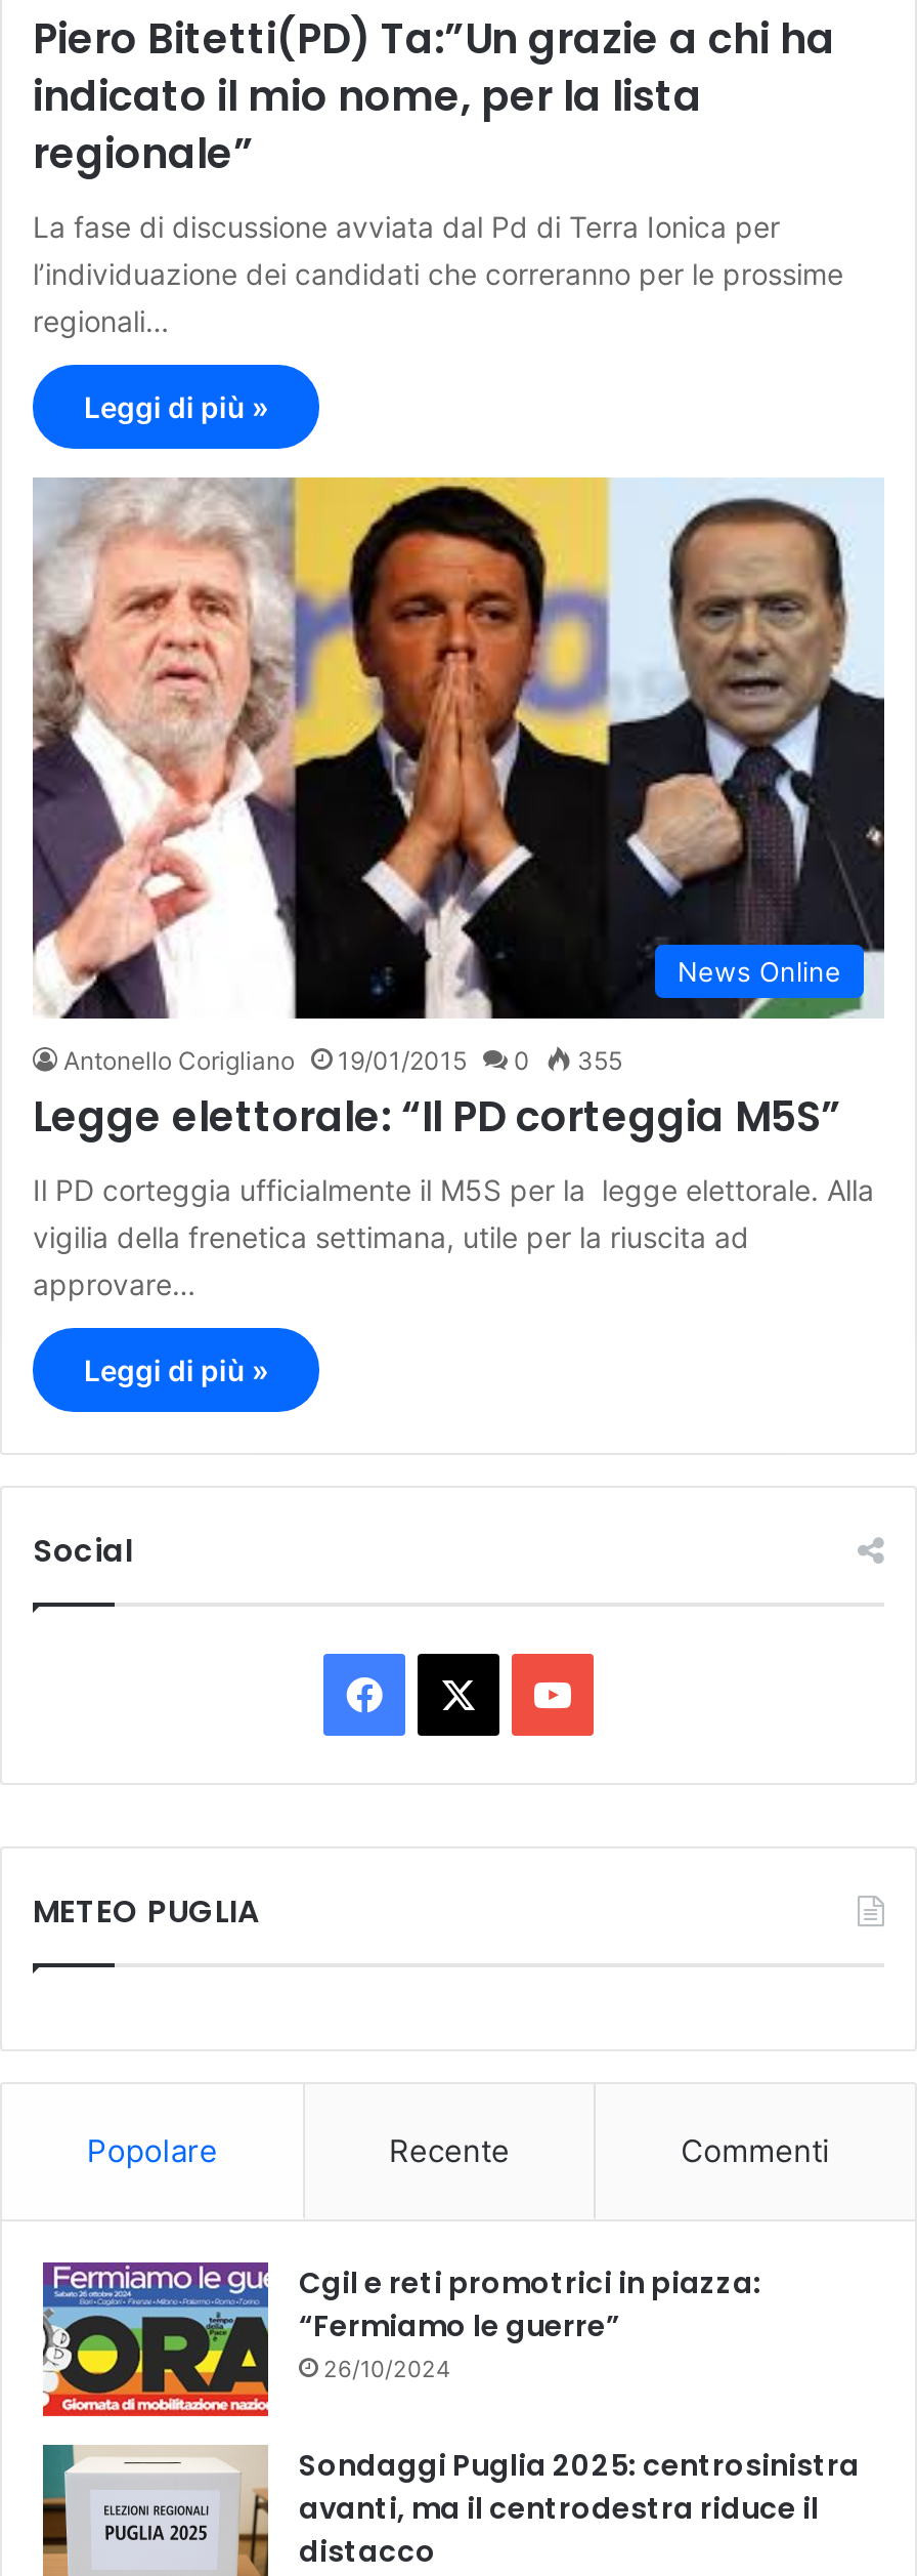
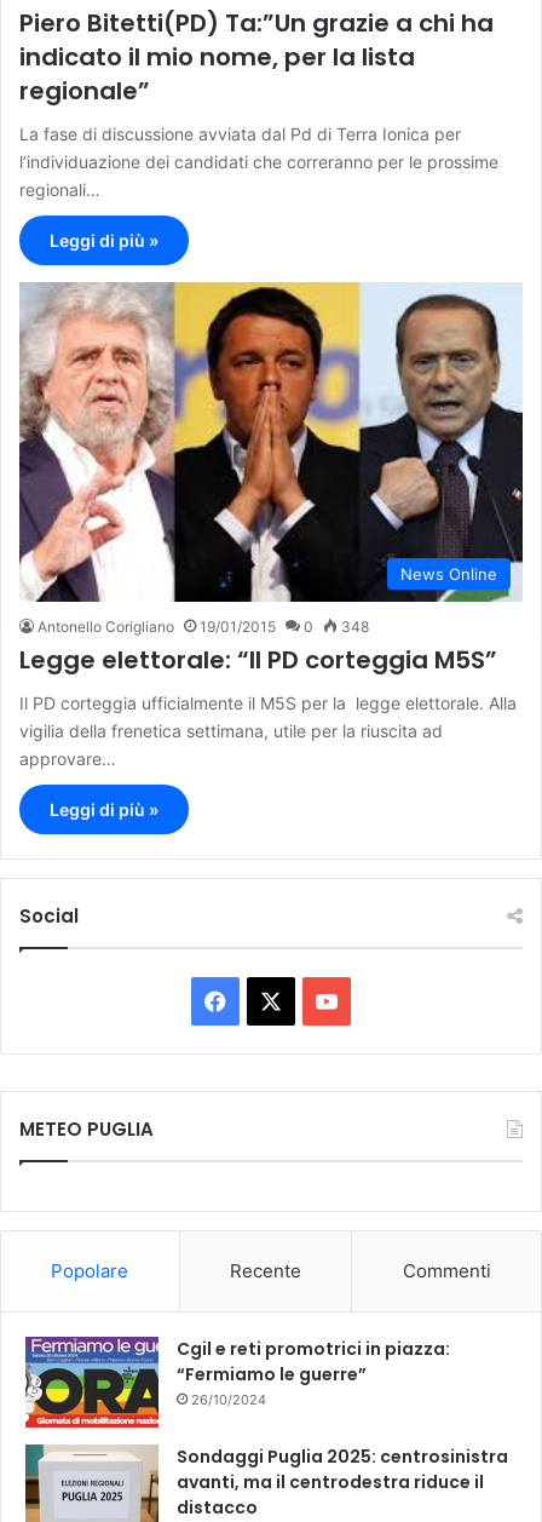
- Antonello Corigliano 19/01/2015 0 355
+ Antonello Corigliano 19/01/2015 0 348
